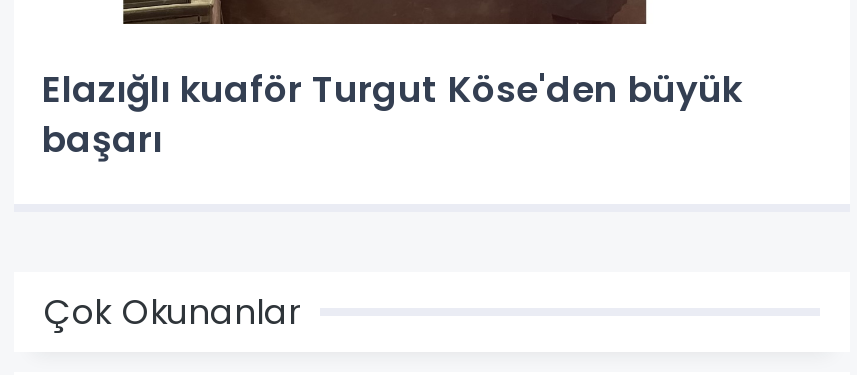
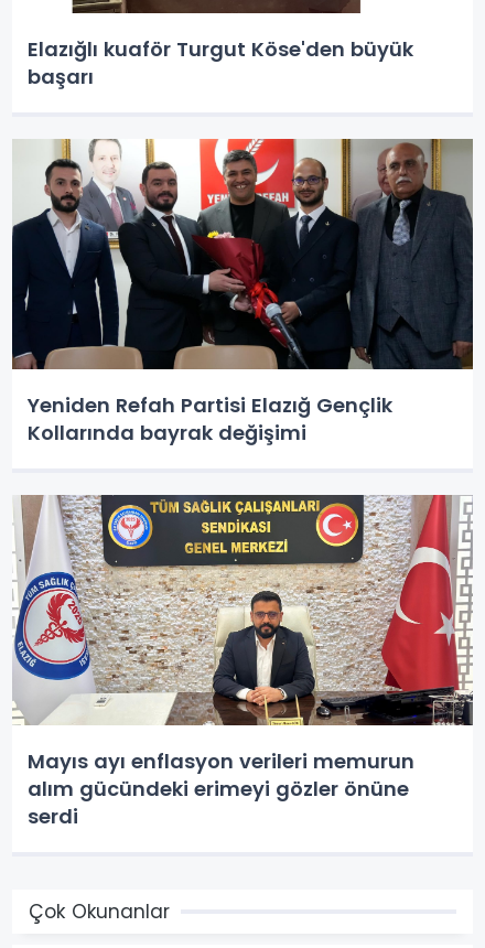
+ [image]
+ Yeniden Refah Partisi Elazığ Gençlik
+ Kollarında bayrak değişimi

+ [image]
+ Mayıs ayı enflasyon verileri memurun
+ alım gücündeki erimeyi gözler önüne
+ serdi
